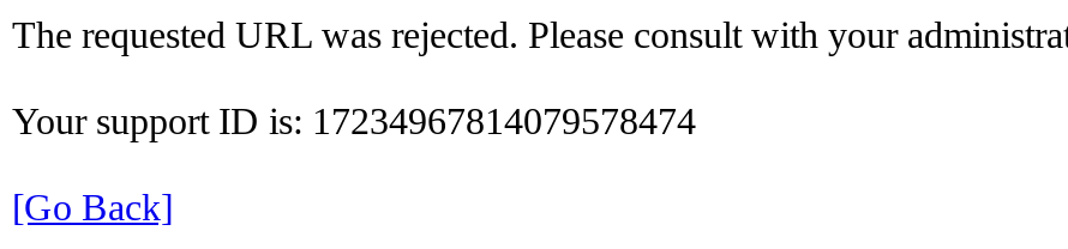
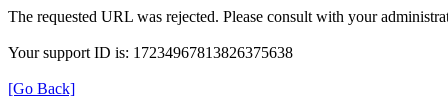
- Your support ID is: 17234967814079578474
+ Your support ID is: 17234967813826375638
